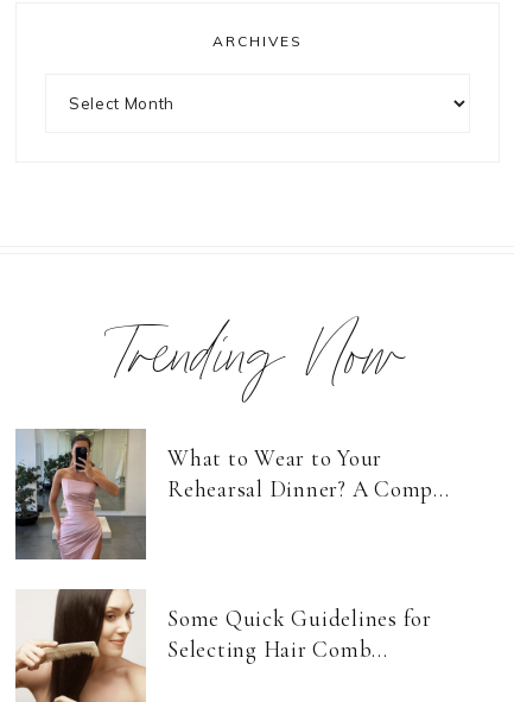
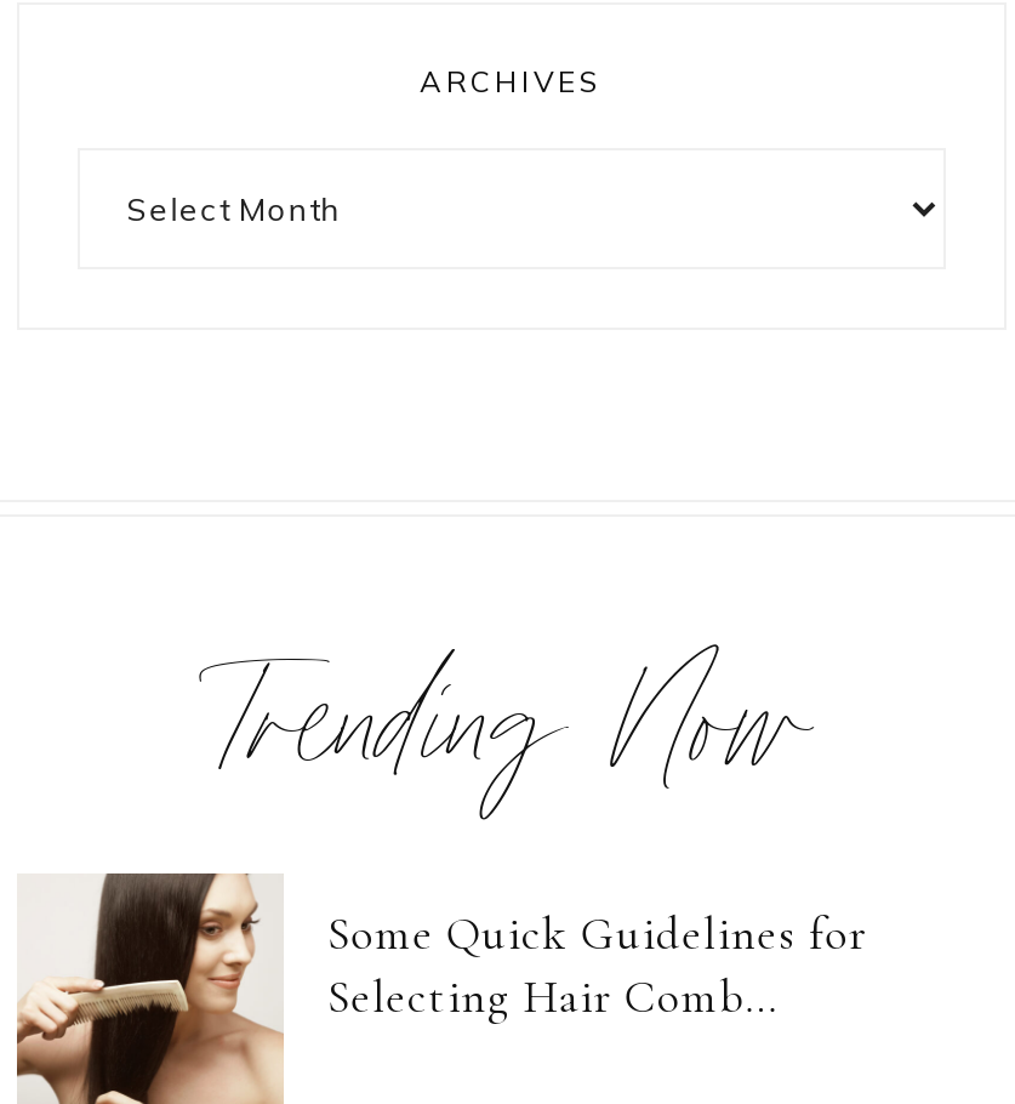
- [image]
- What to Wear to Your
- Rehearsal Dinner? A Comp...
